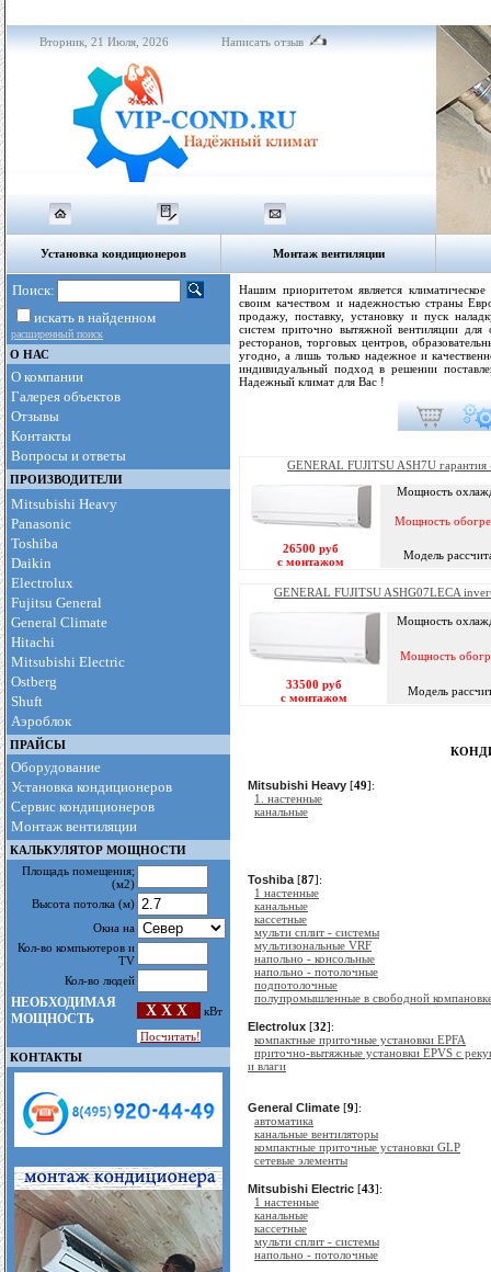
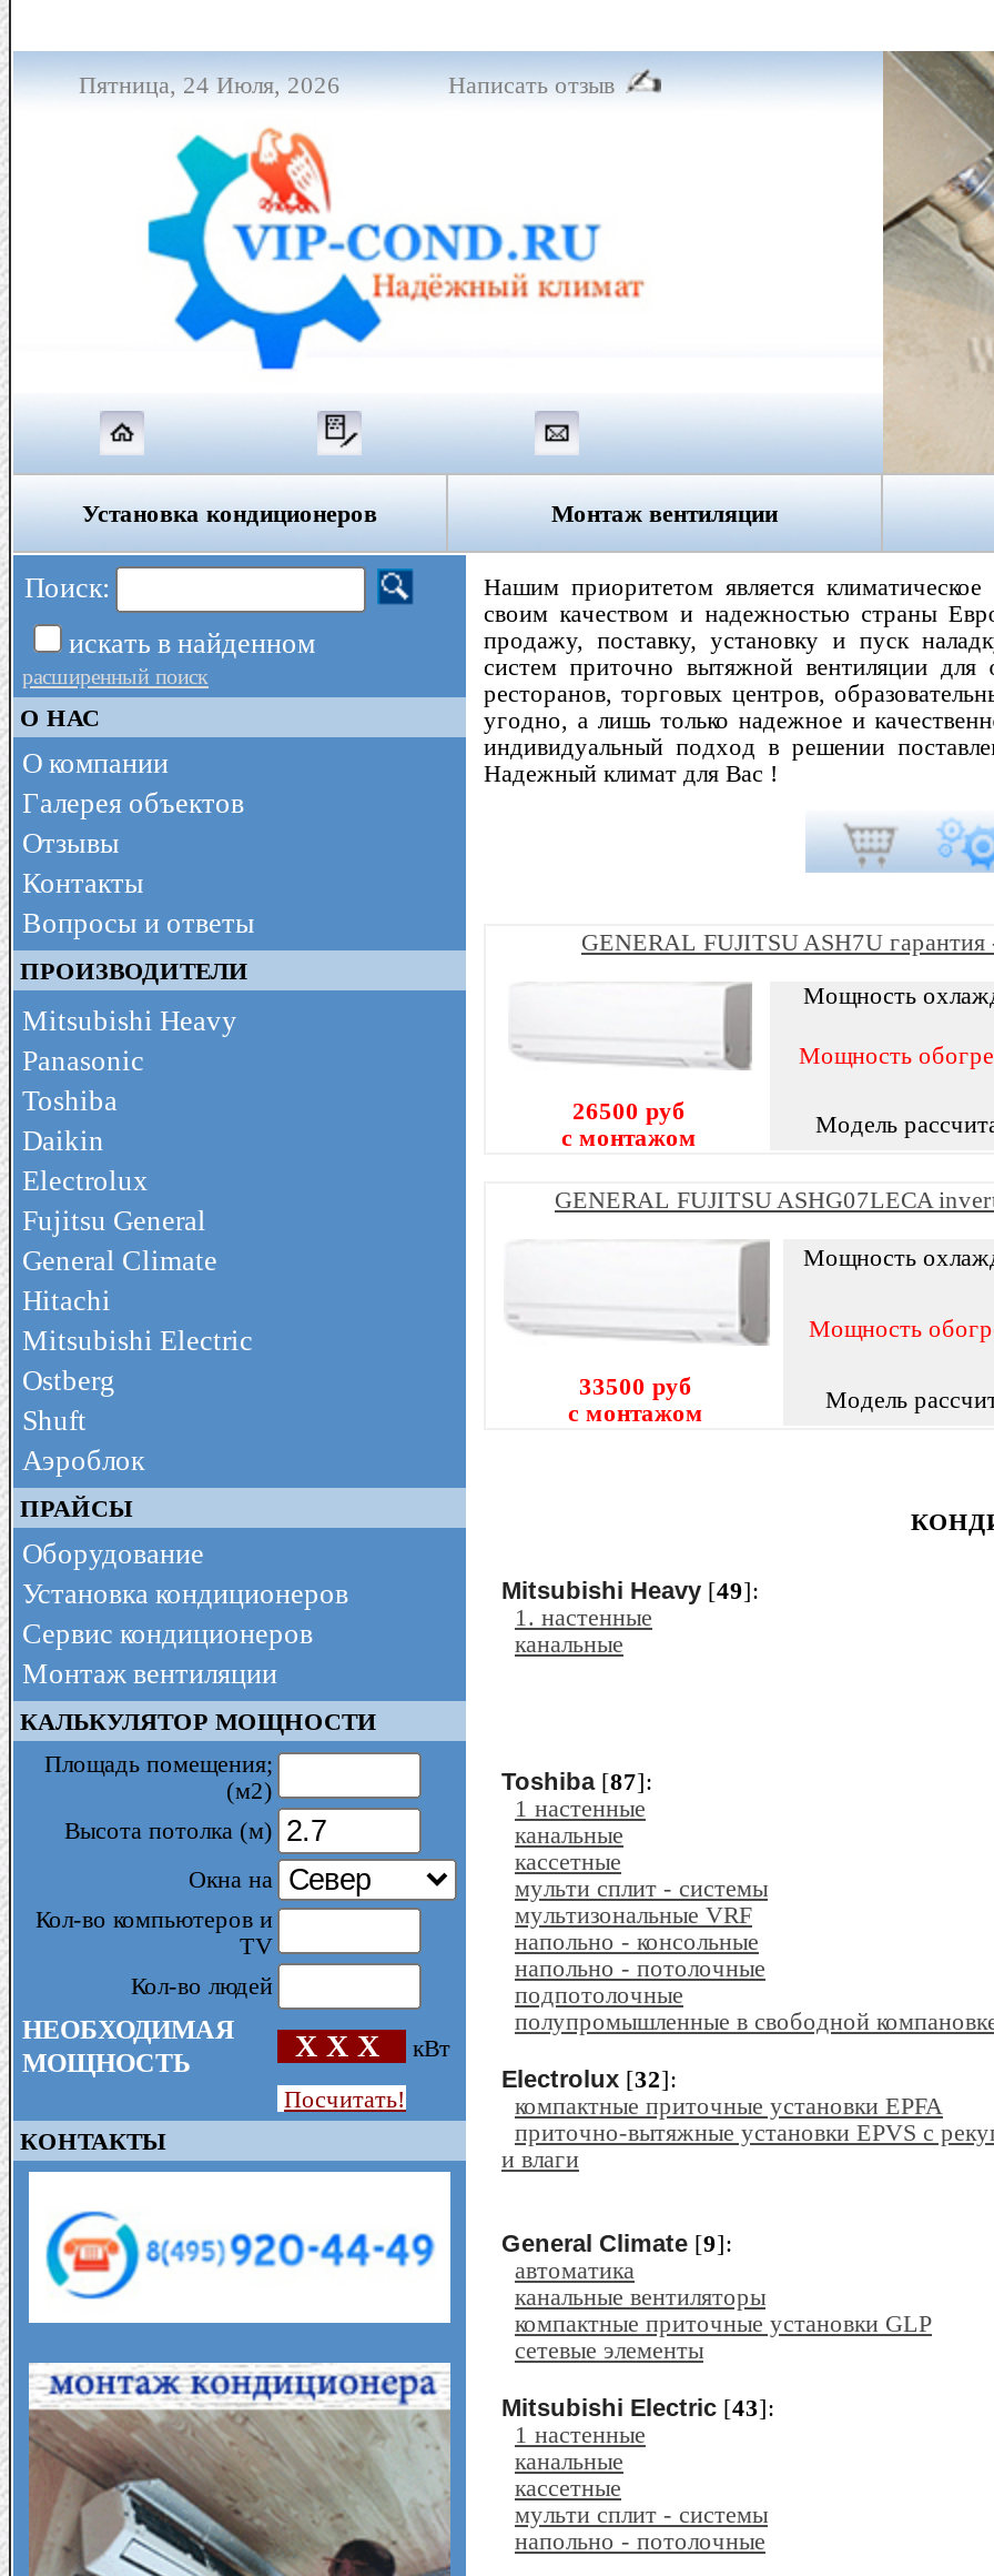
- Вторник, 21 Июля, 2026
+ Пятница, 24 Июля, 2026
